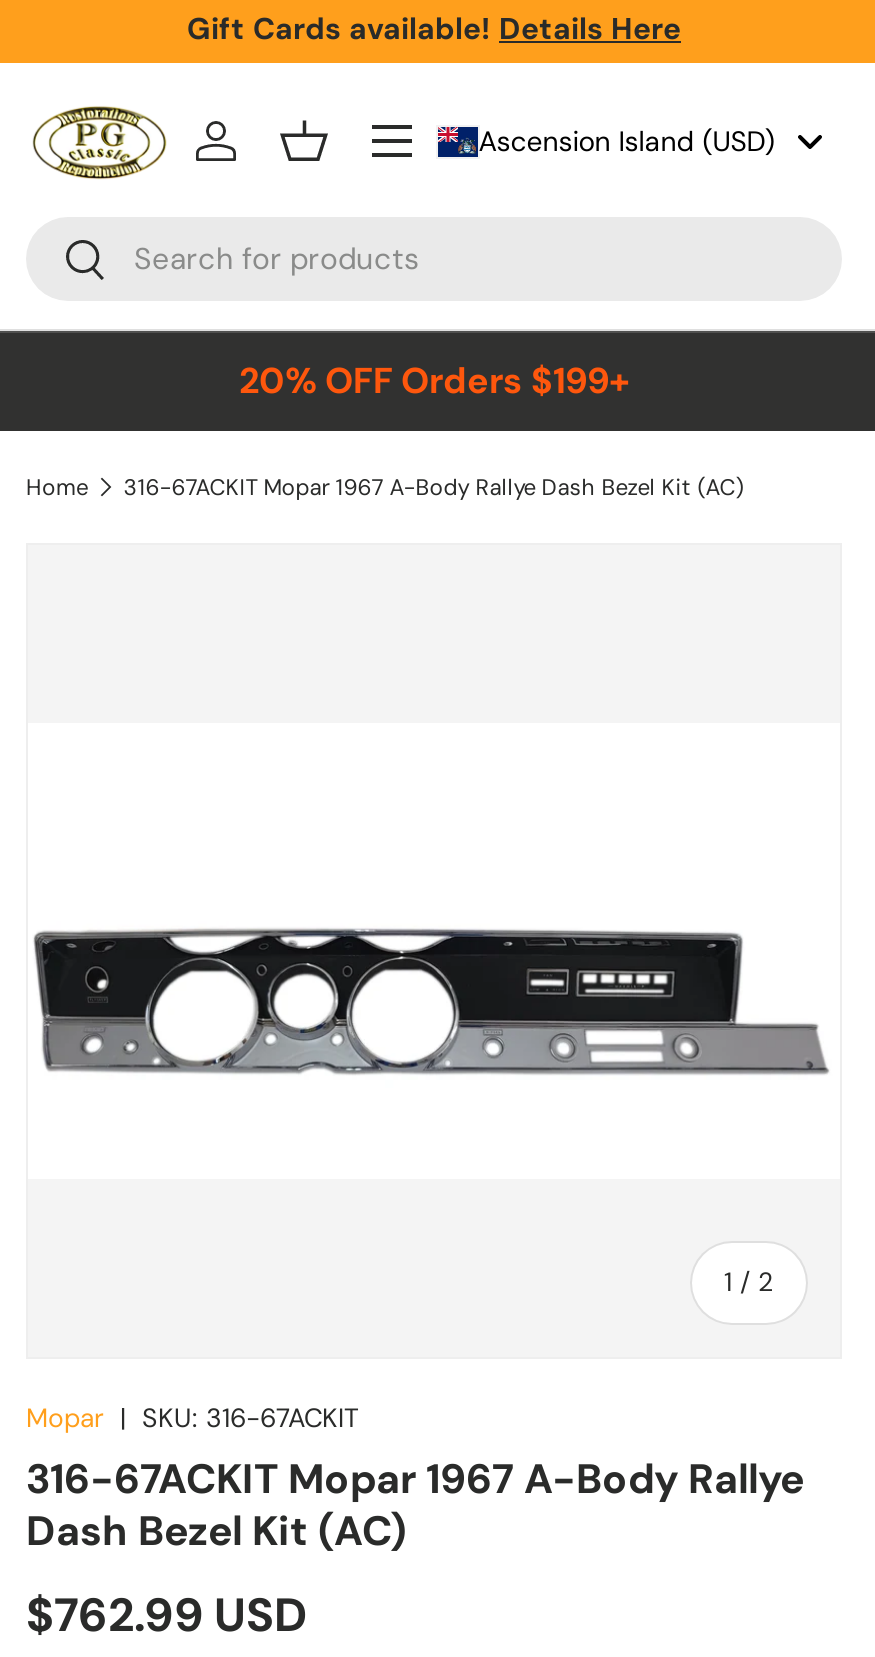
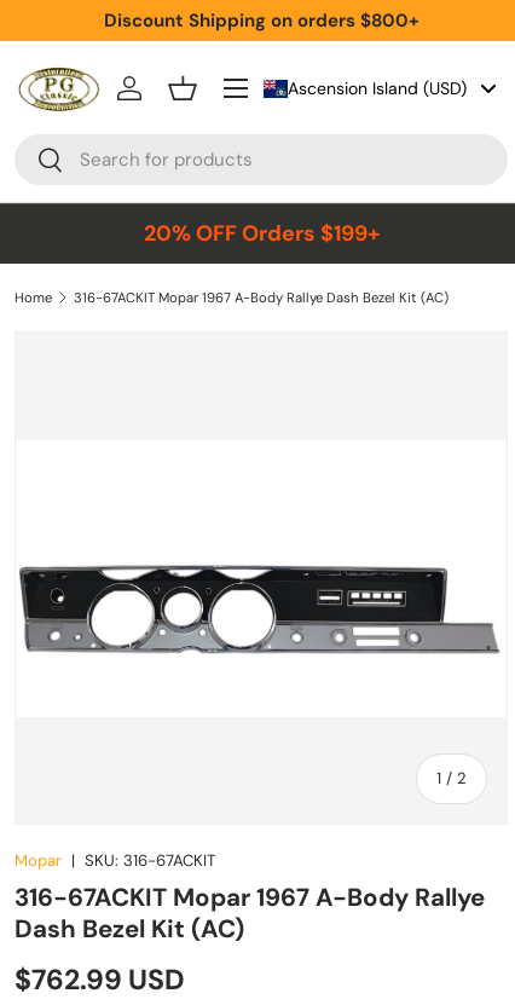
- Gift Cards available! Details Here
+ Discount Shipping on orders $800+
